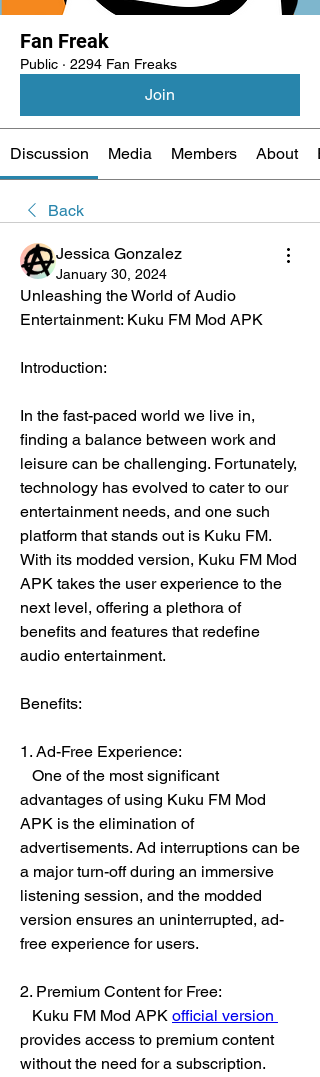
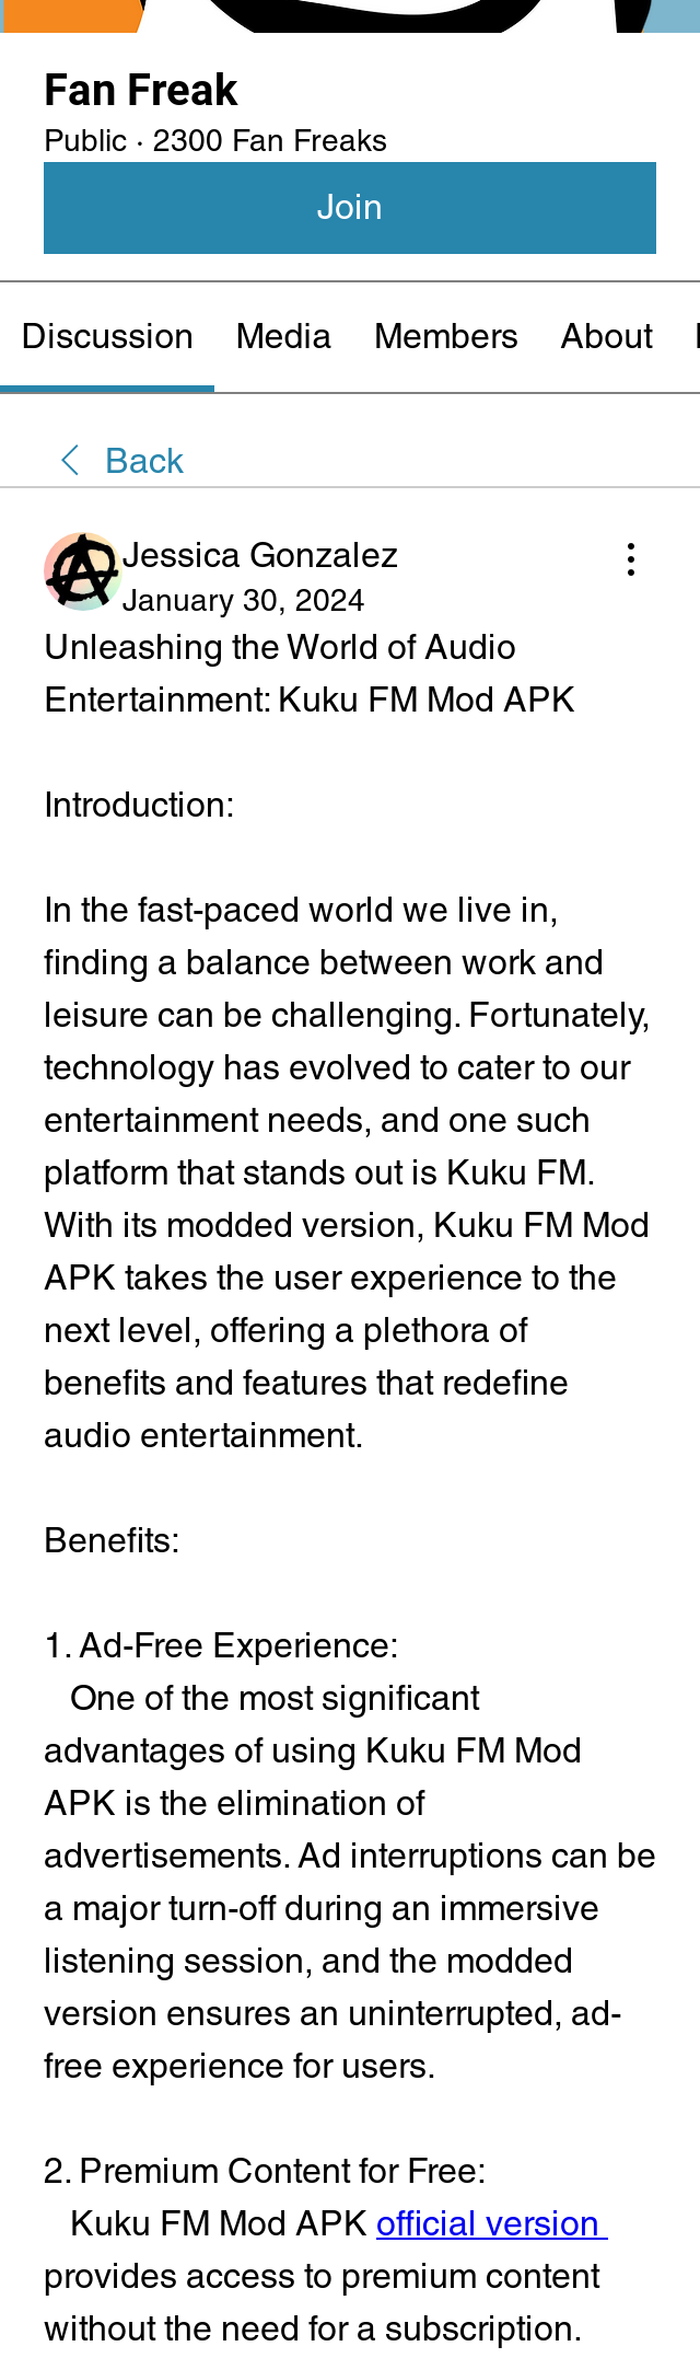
- Public · 2294 Fan Freaks
+ Public · 2300 Fan Freaks
